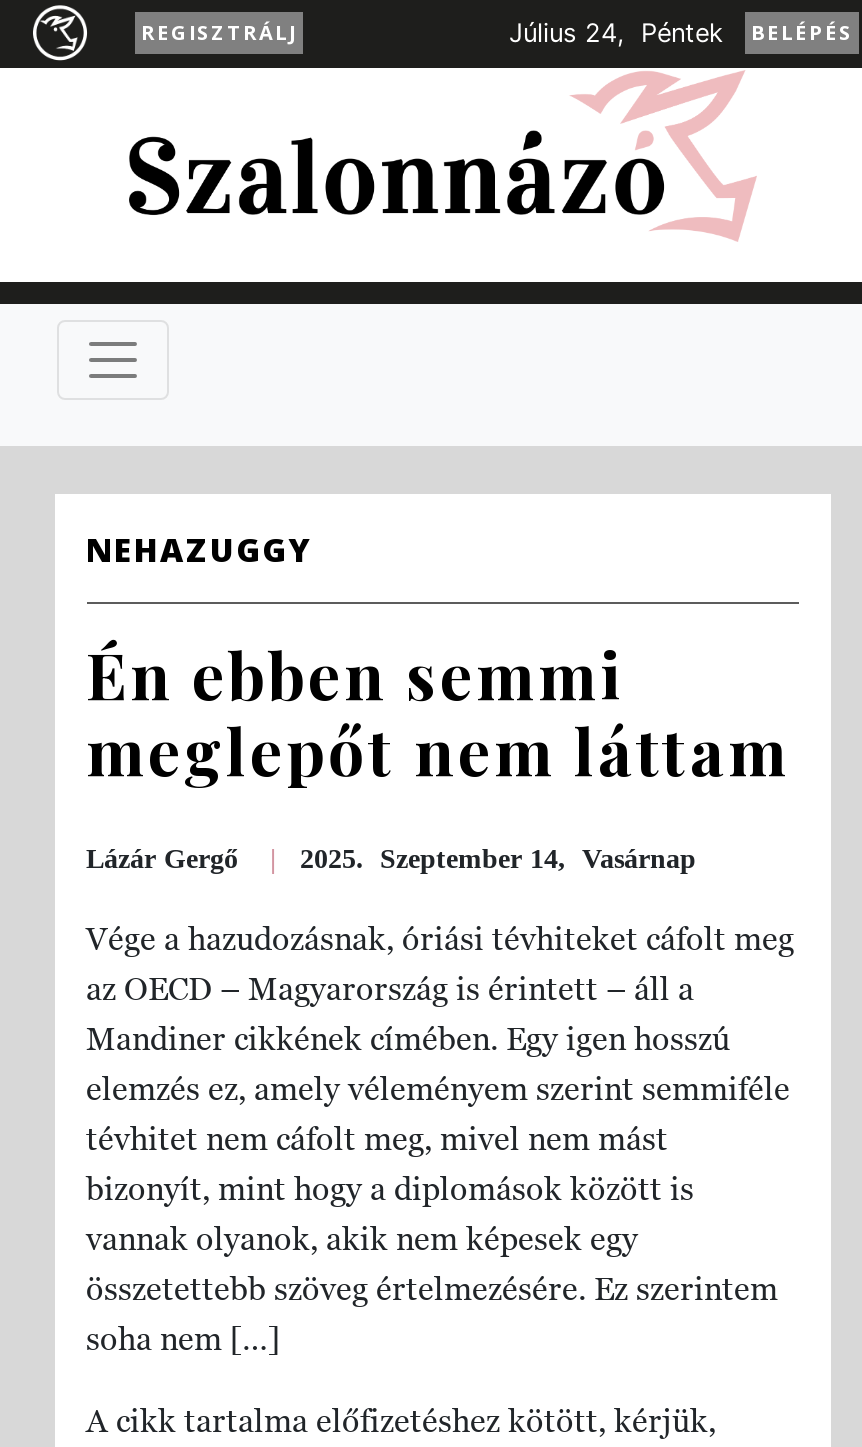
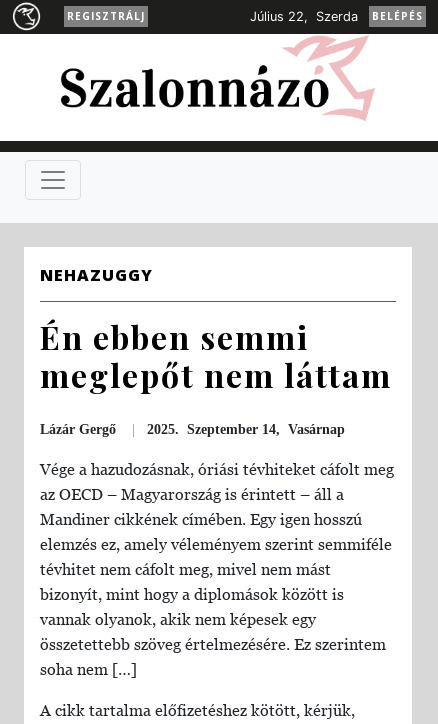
- Július 24, Péntek
+ Július 22, Szerda
